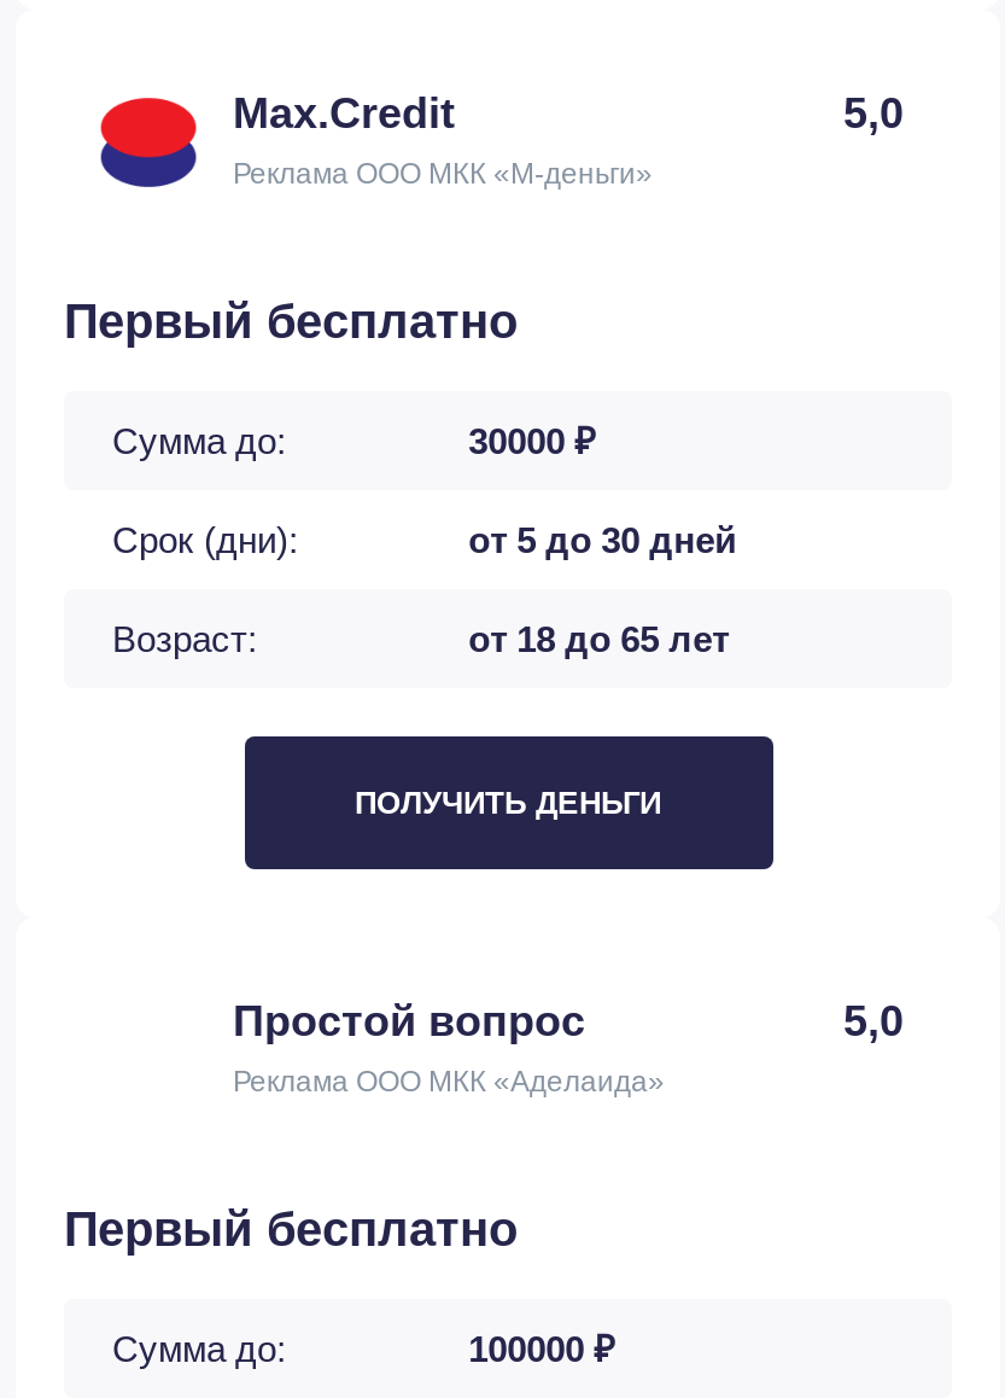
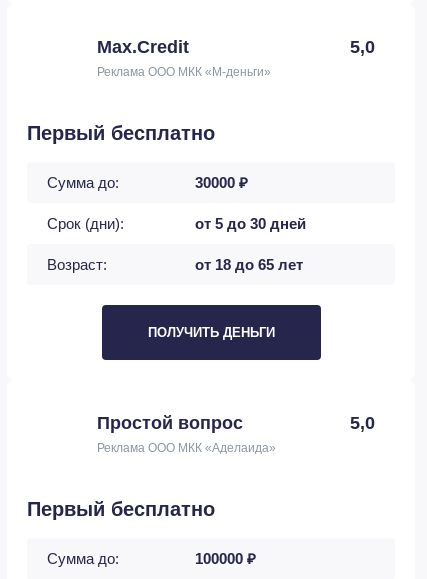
- [image]
